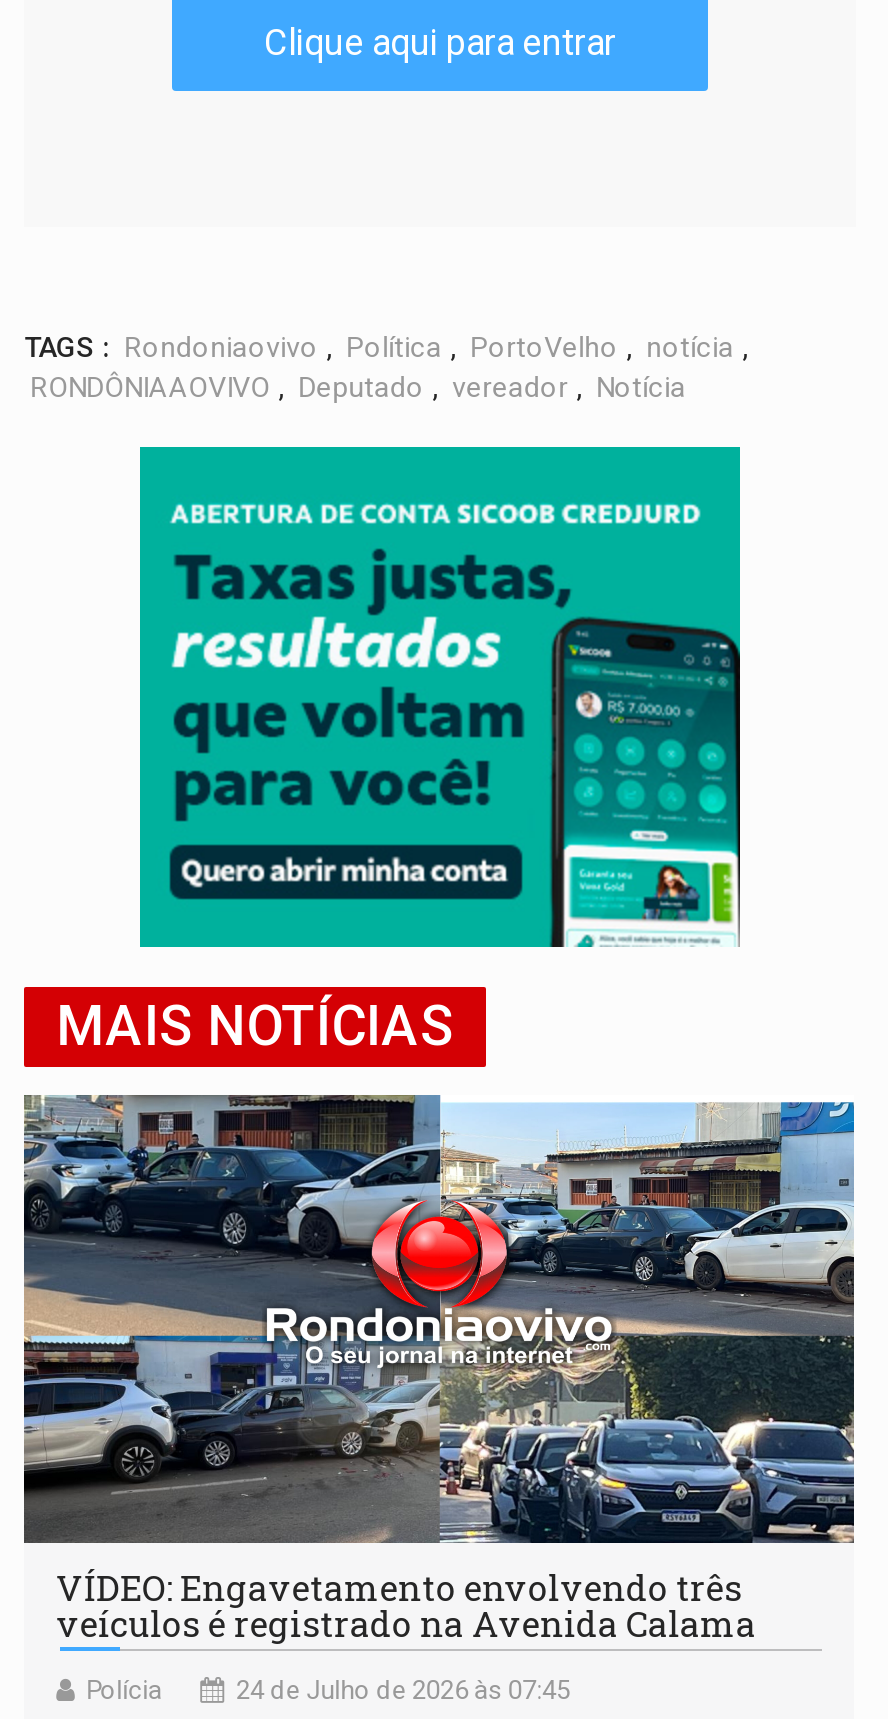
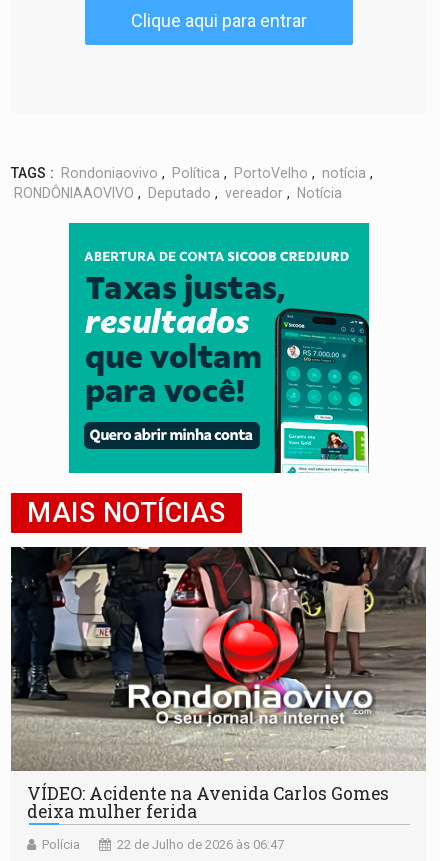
- [image]
- VÍDEO: Engavetamento envolvendo três
- veículos é registrado na Avenida Calama
+ [image]
+ VÍDEO: Acidente na Avenida Carlos Gomes
+ deixa mulher ferida

- 24 de Julho de 2026 às 07:45
+ 22 de Julho de 2026 às 06:47
